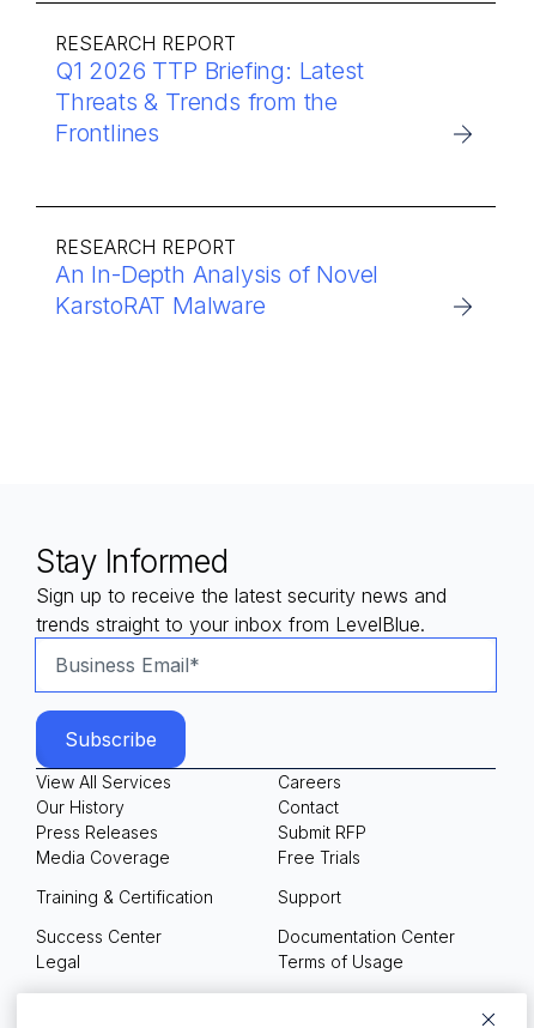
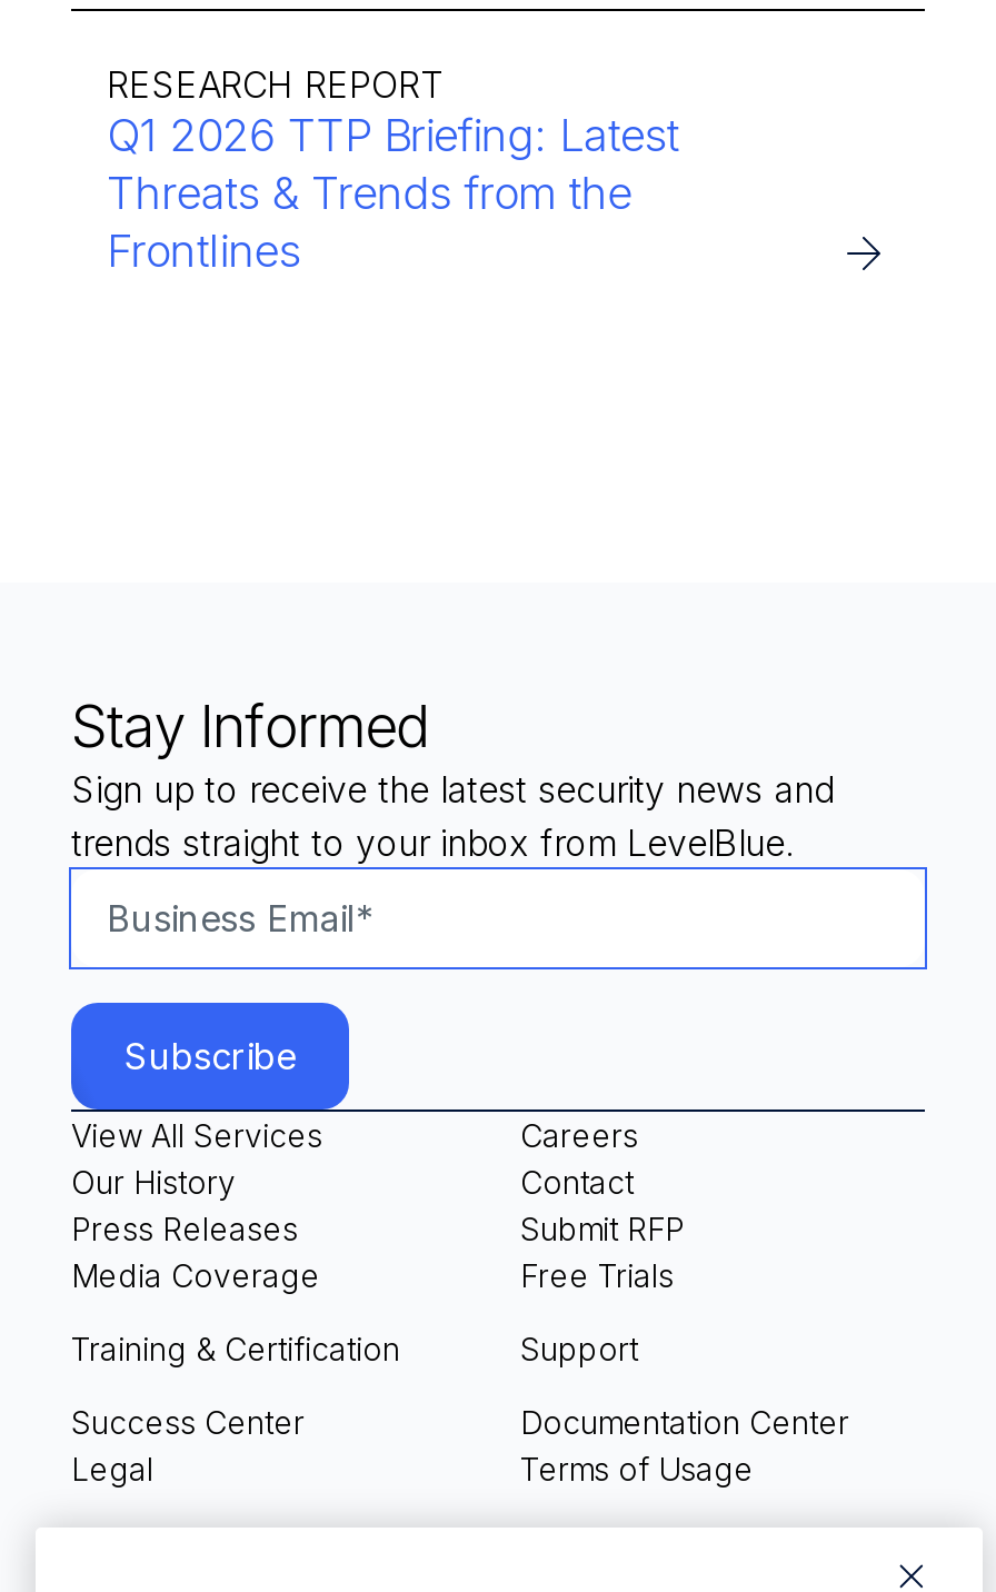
- RESEARCH REPORT
- An In-Depth Analysis of Novel
- KarstoRAT Malware
